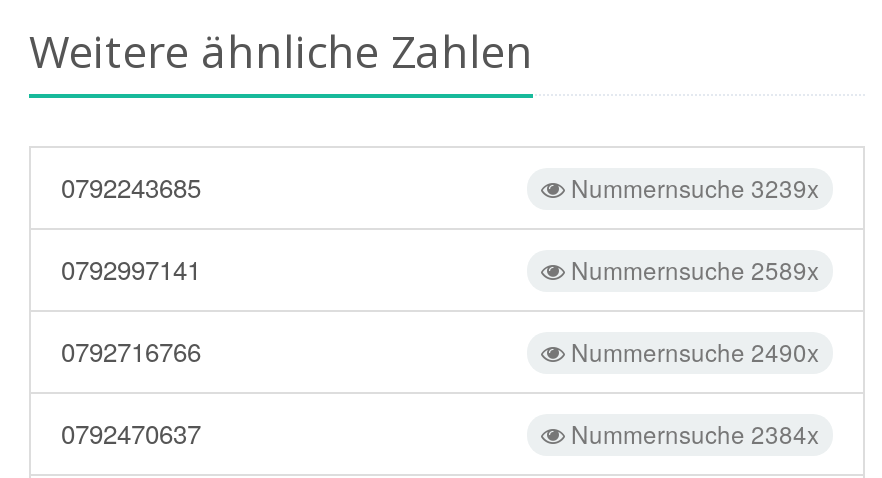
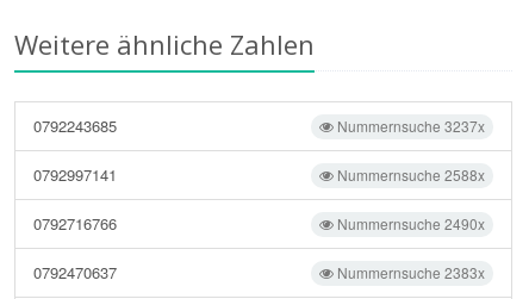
- Nummernsuche 3239x
+ Nummernsuche 3237x

- Nummernsuche 2589x
+ Nummernsuche 2588x

- Nummernsuche 2384x
+ Nummernsuche 2383x
